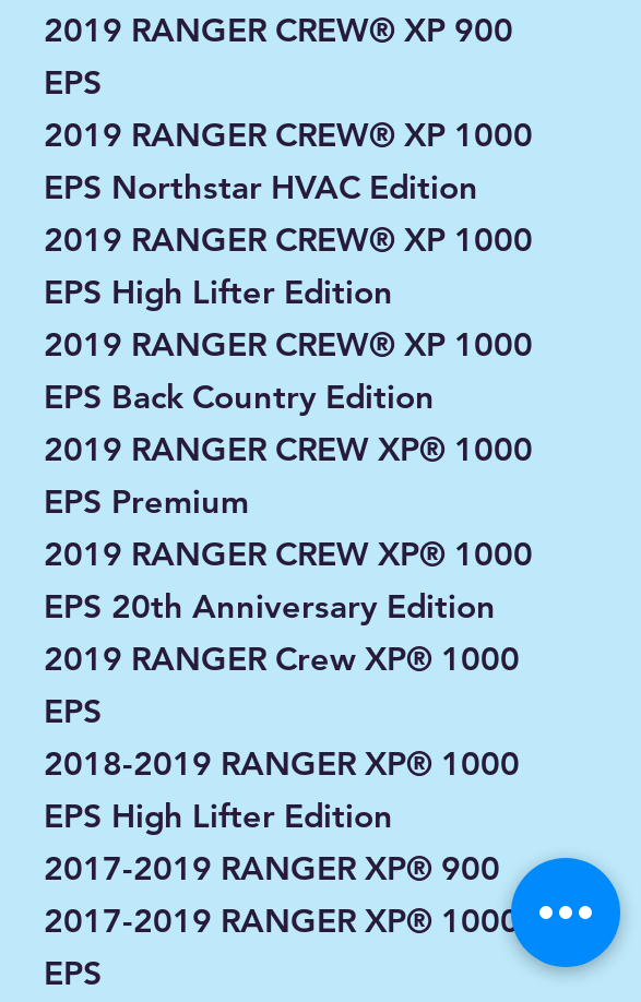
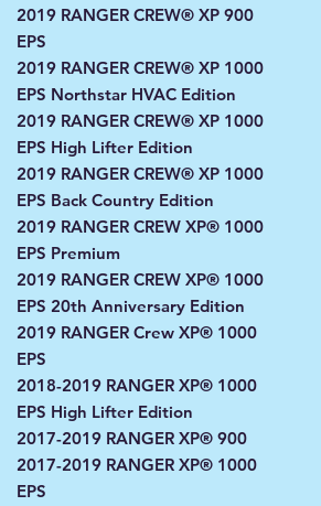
- [image]
